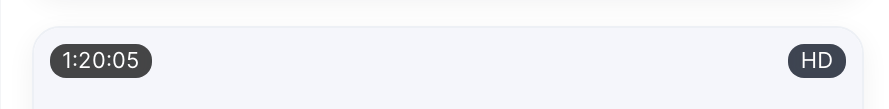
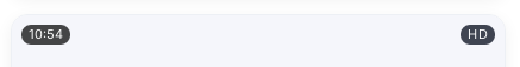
- 1:20:05
+ 10:54
